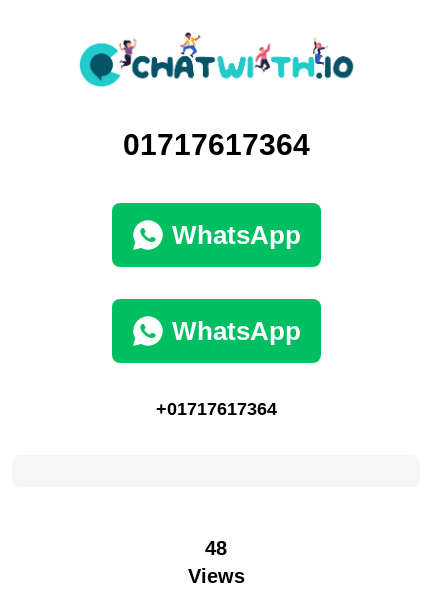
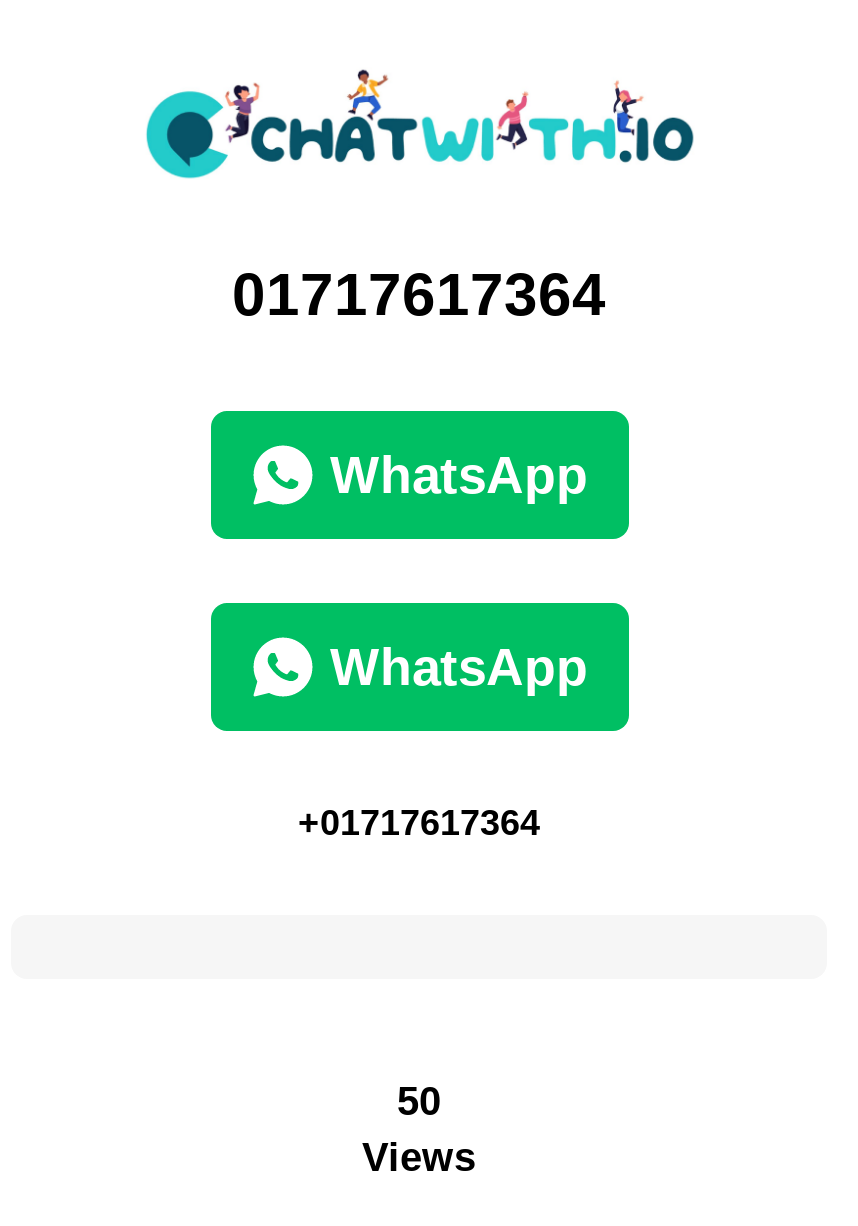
- 48
+ 50
